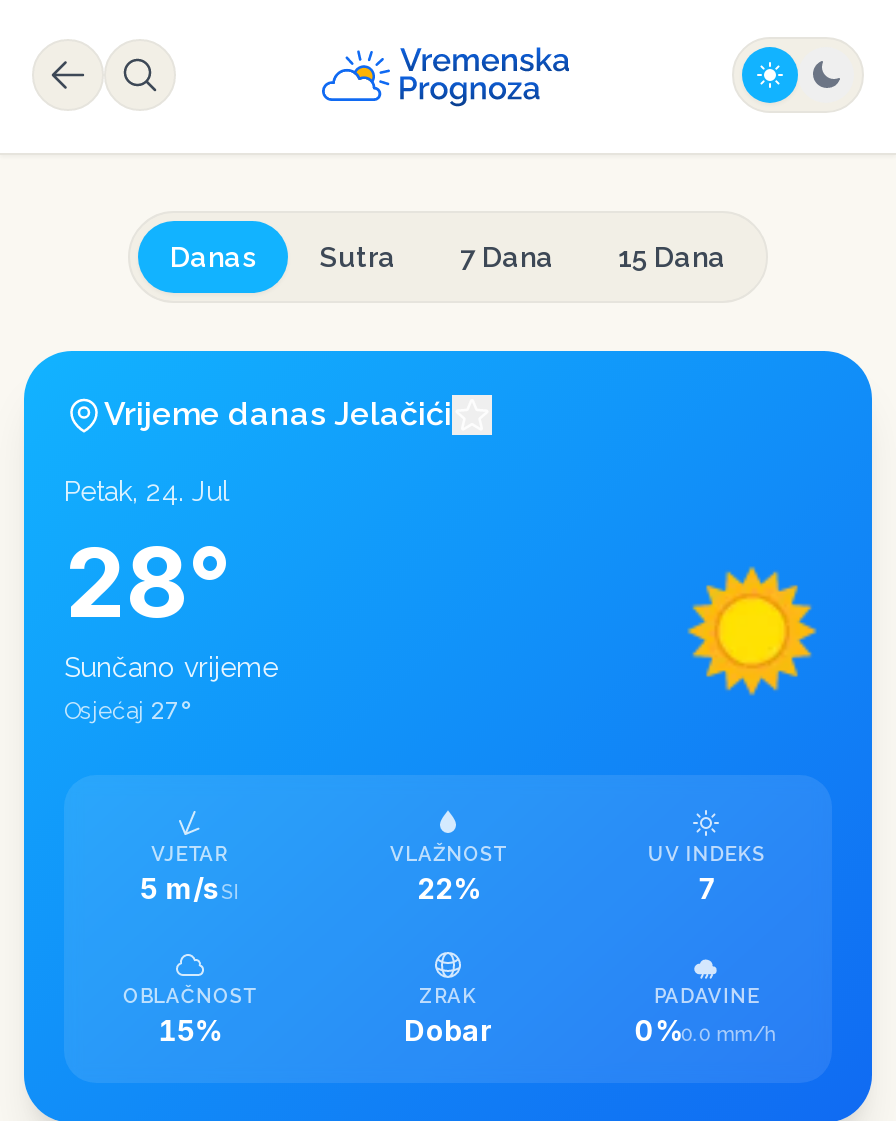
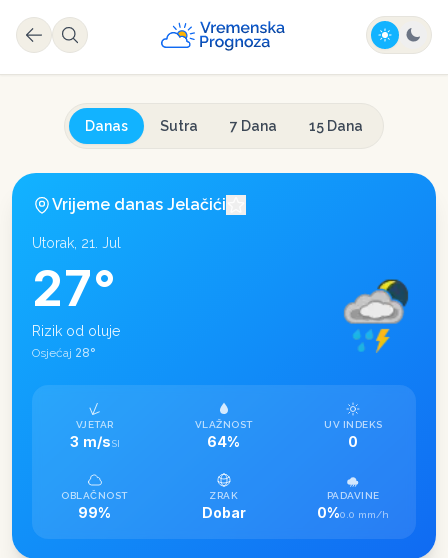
- Petak, 24. Jul
- 28°
- Sunčano vrijeme
- Osjećaj 27°
+ Utorak, 21. Jul
+ 27°
+ Rizik od oluje
+ Osjećaj 28°

- [image]
+ [image]

- 5 m/sSI
+ 3 m/sSI

- 22%
+ 64%

- 7
+ 0

- 15%
+ 99%
